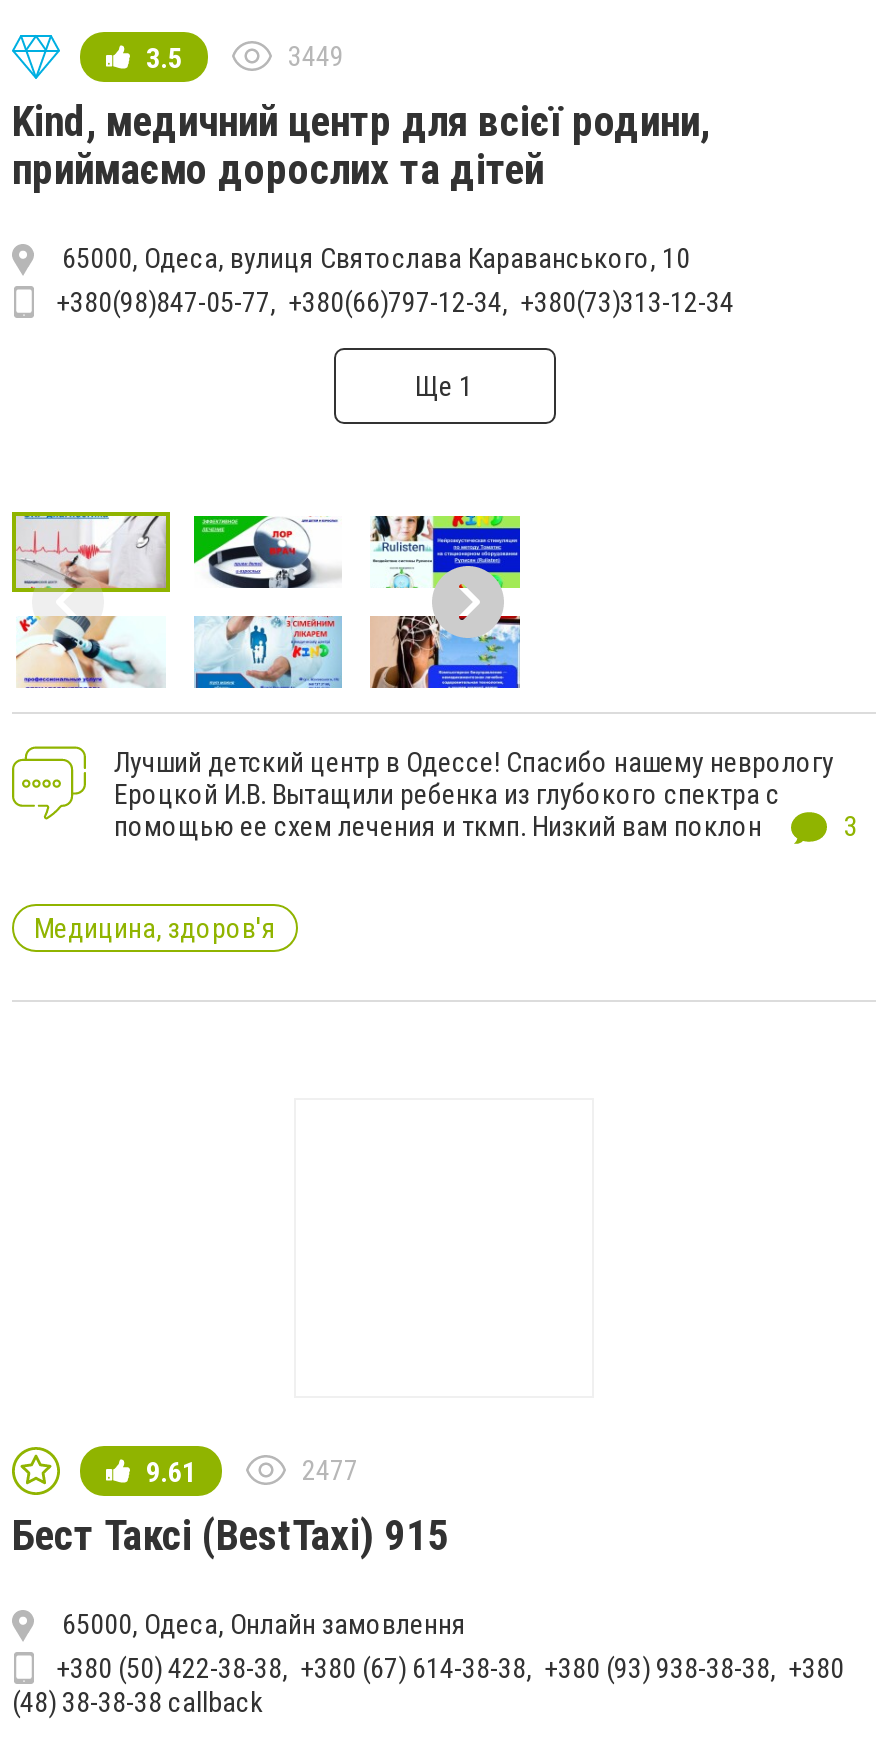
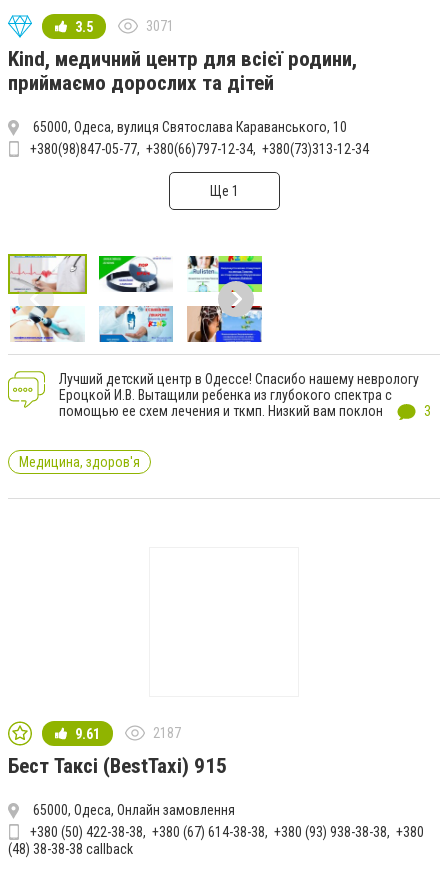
- 3449
+ 3071

- 2477
+ 2187
